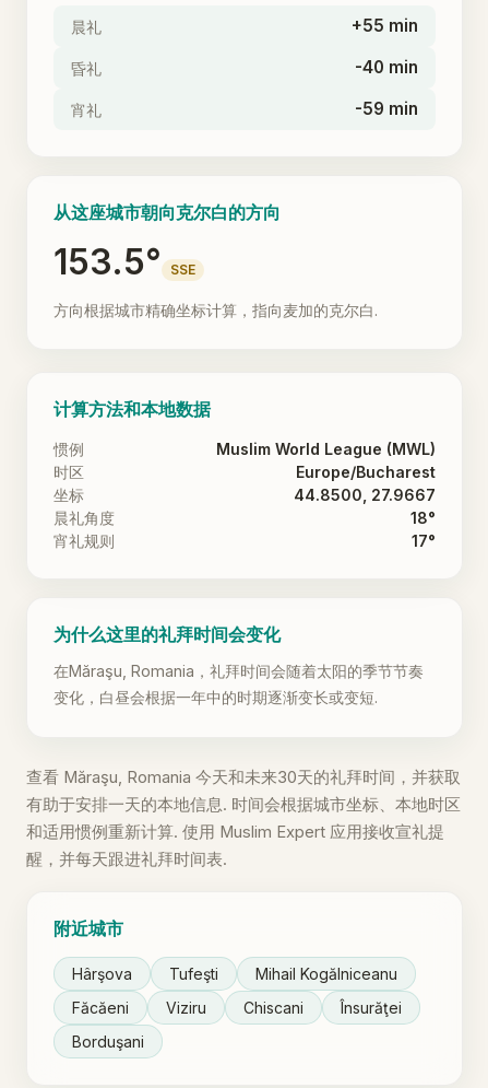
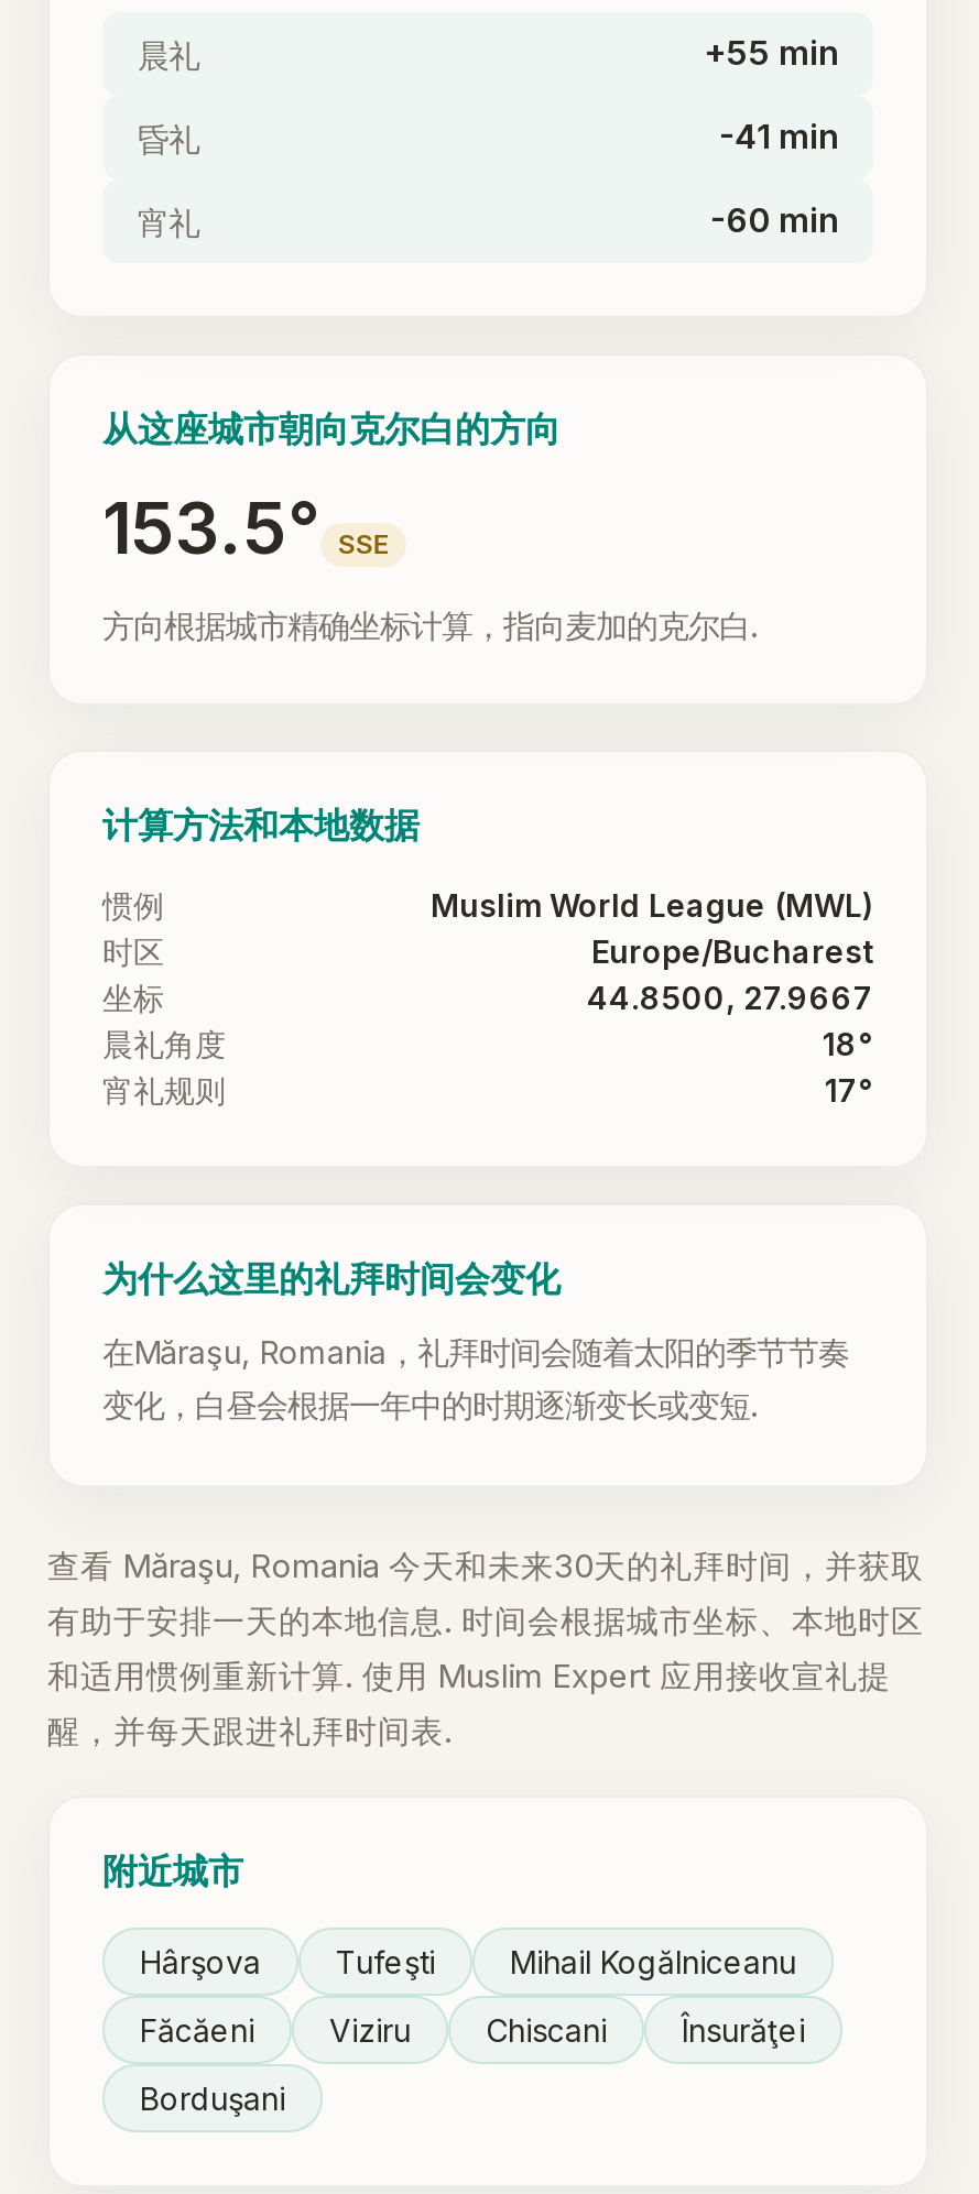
- -40 min
+ -41 min

- -59 min
+ -60 min
